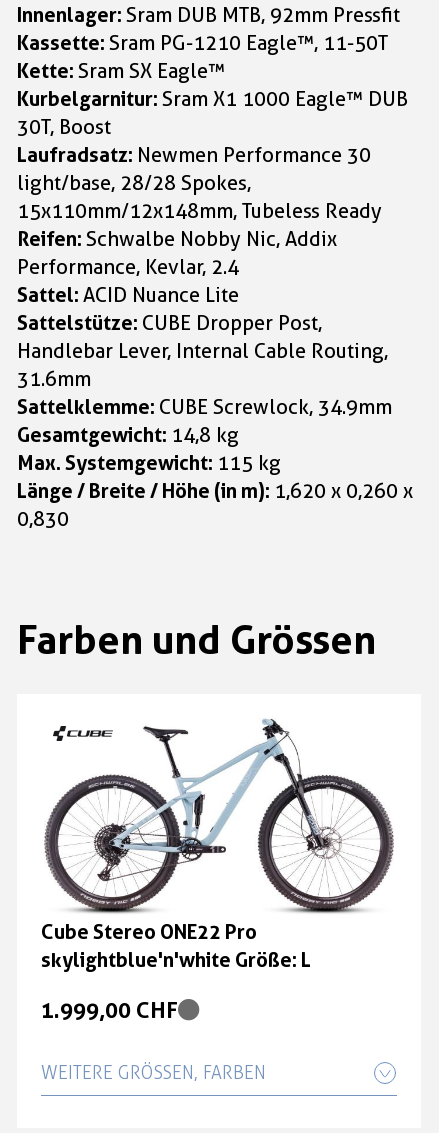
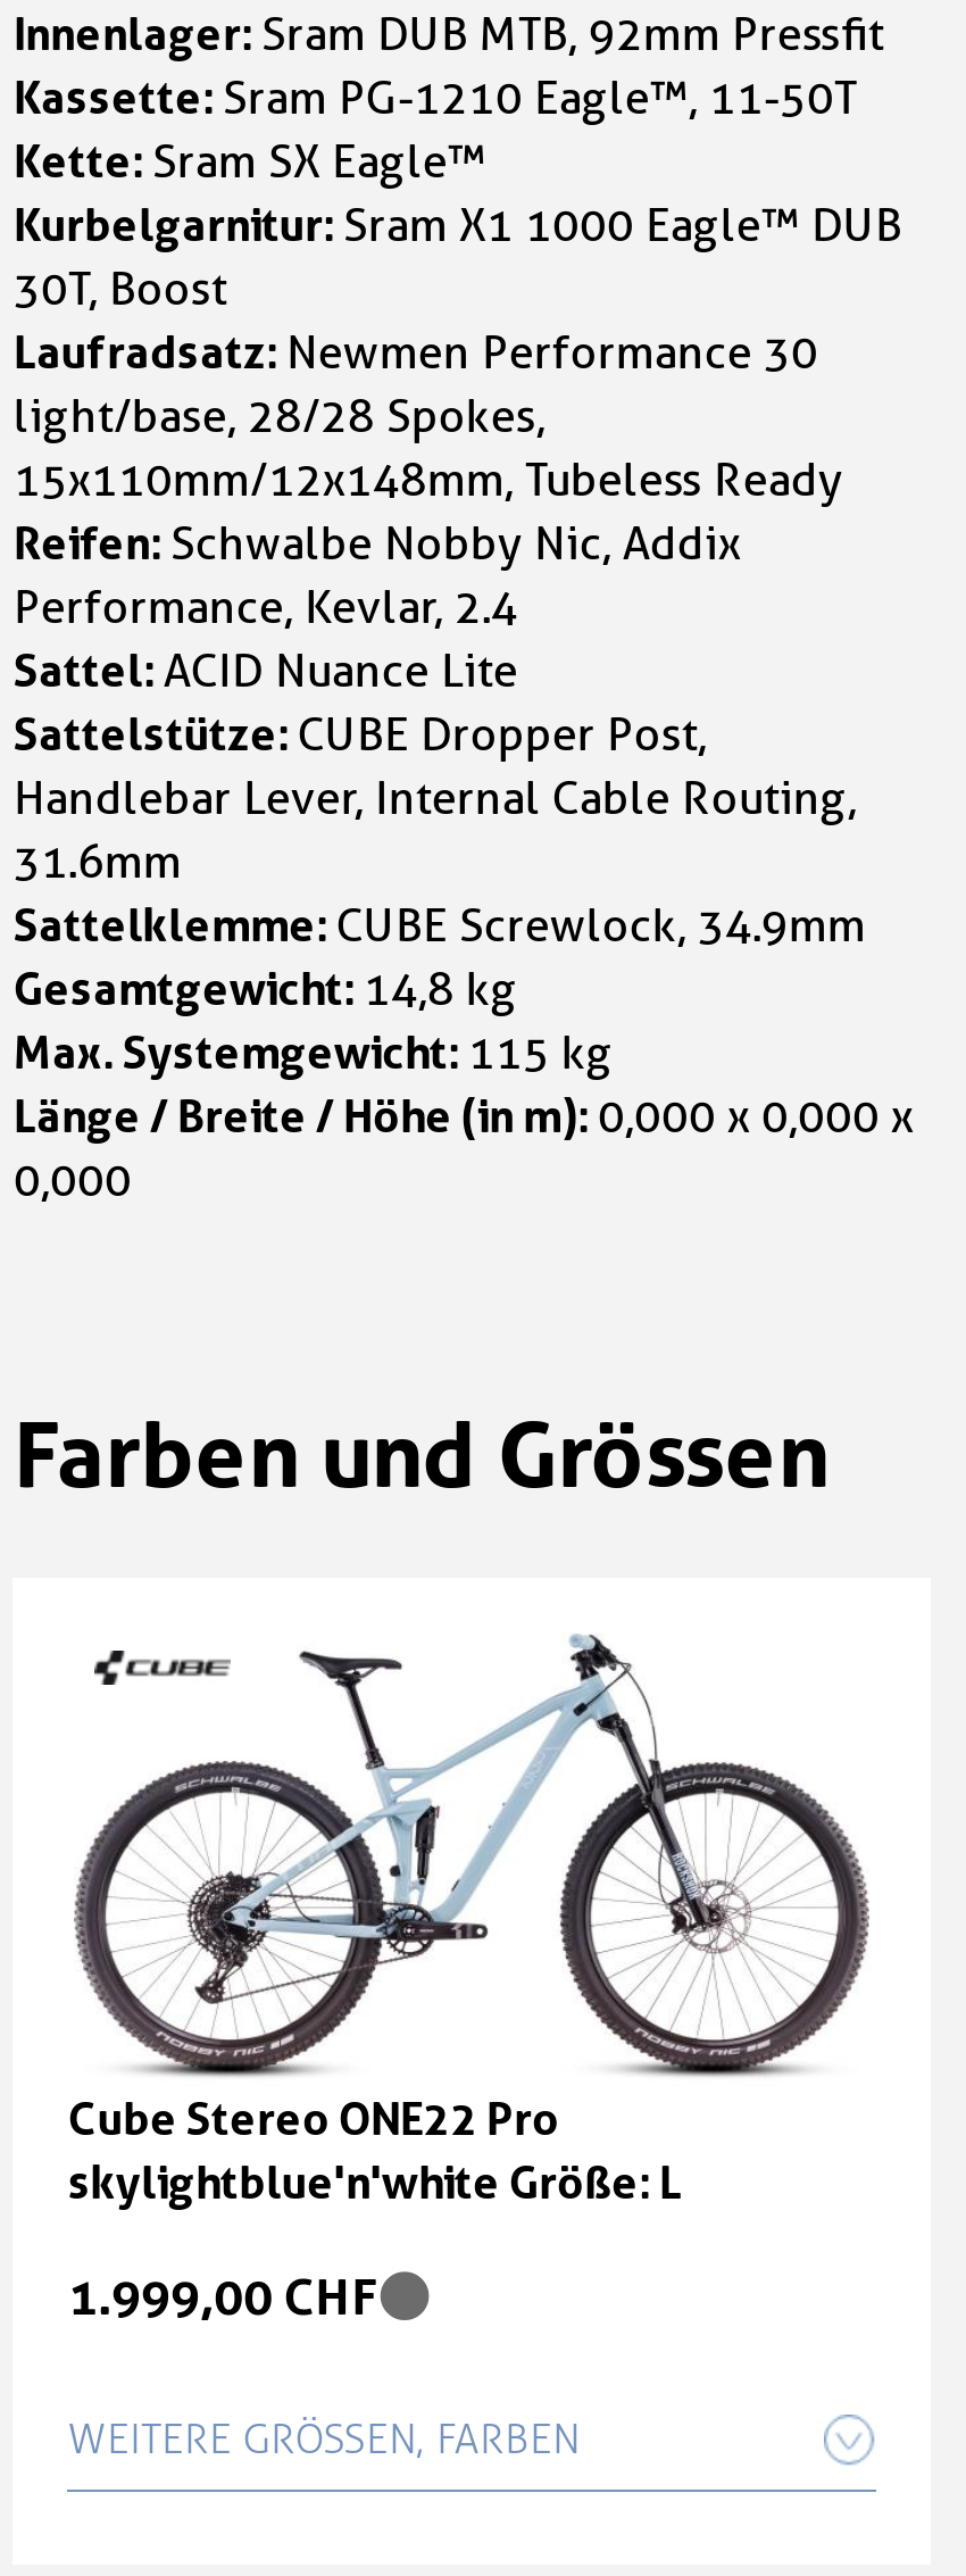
- Länge / Breite / Höhe (in m): 1,620 x 0,260 x
+ Länge / Breite / Höhe (in m): 0,000 x 0,000 x

- 0,830
+ 0,000
